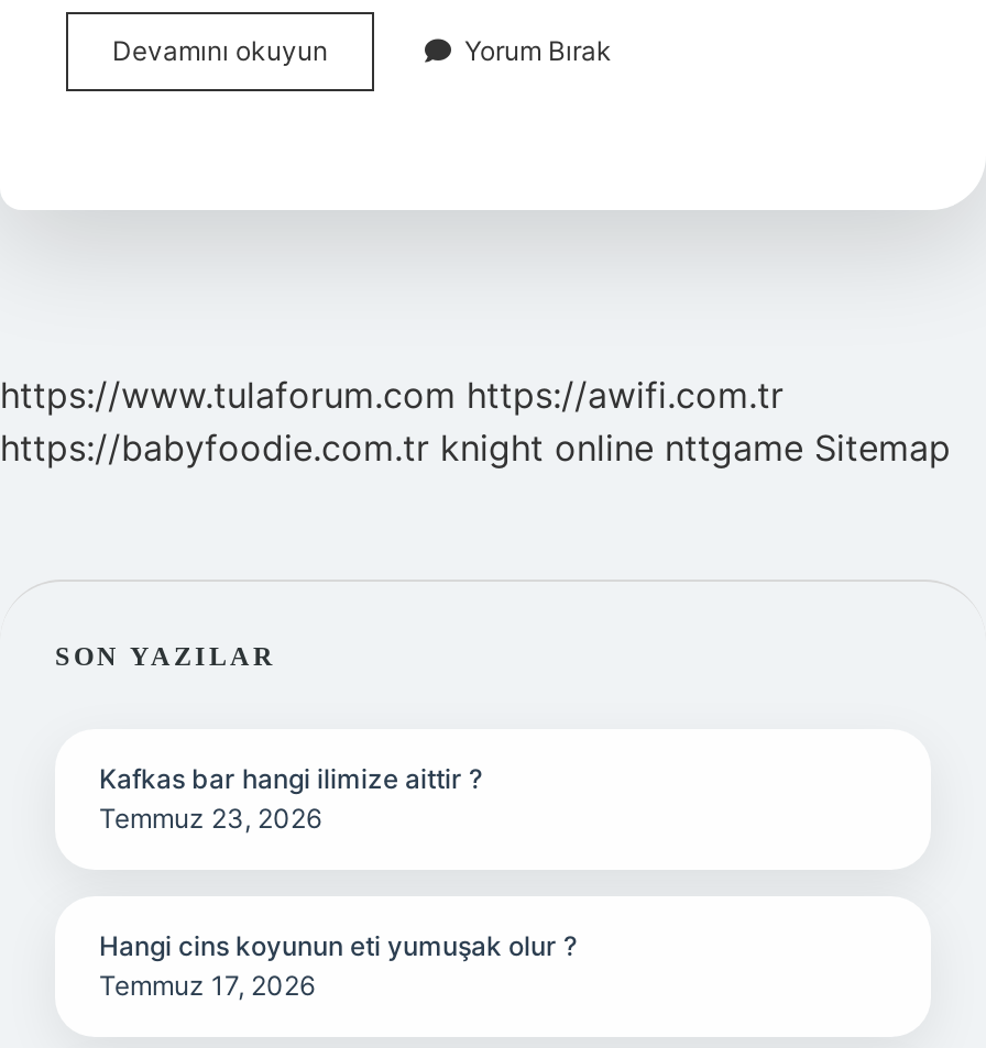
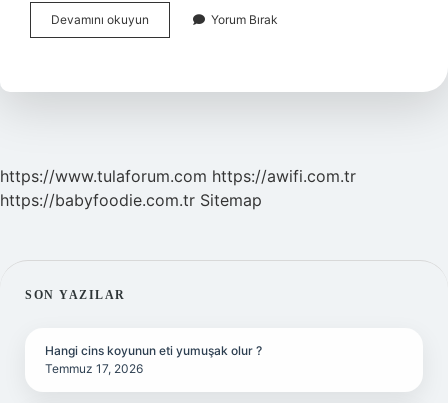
- https://babyfoodie.com.tr knight online nttgame Sitemap
+ https://babyfoodie.com.tr Sitemap

- Kafkas bar hangi ilimize aittir ?
- Temmuz 23, 2026
